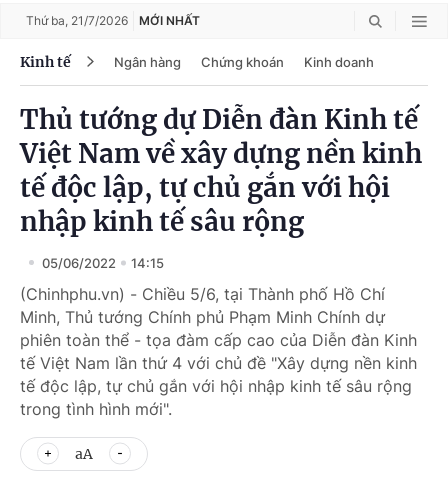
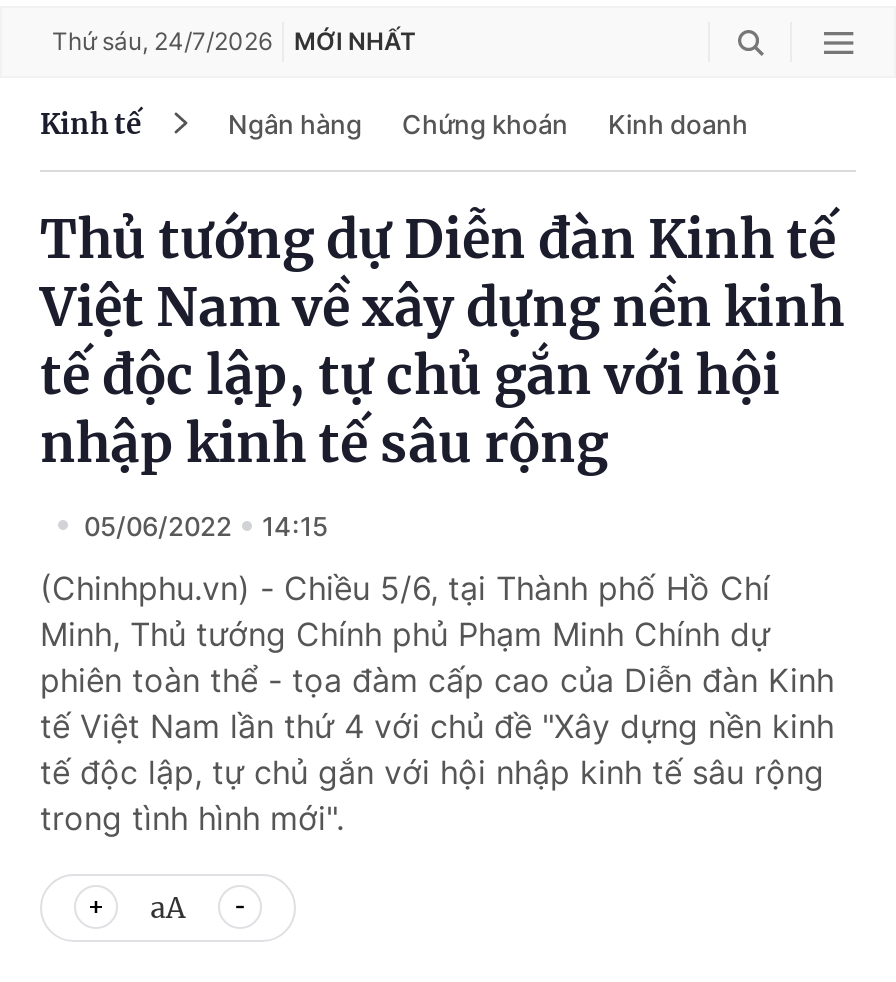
- Thứ ba, 21/7/2026 MỚI NHẤT
+ Thứ sáu, 24/7/2026 MỚI NHẤT
